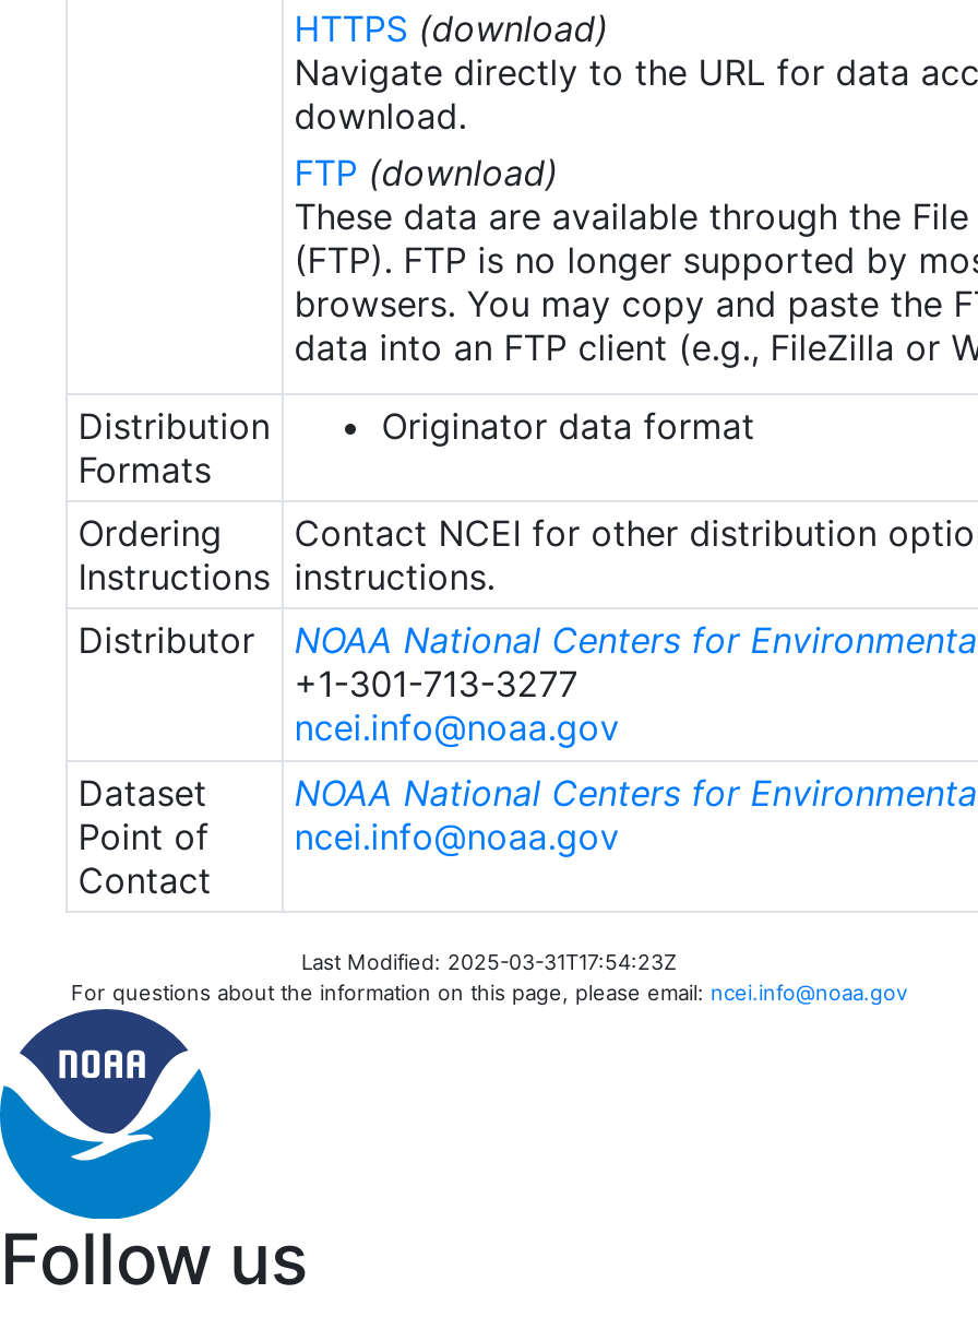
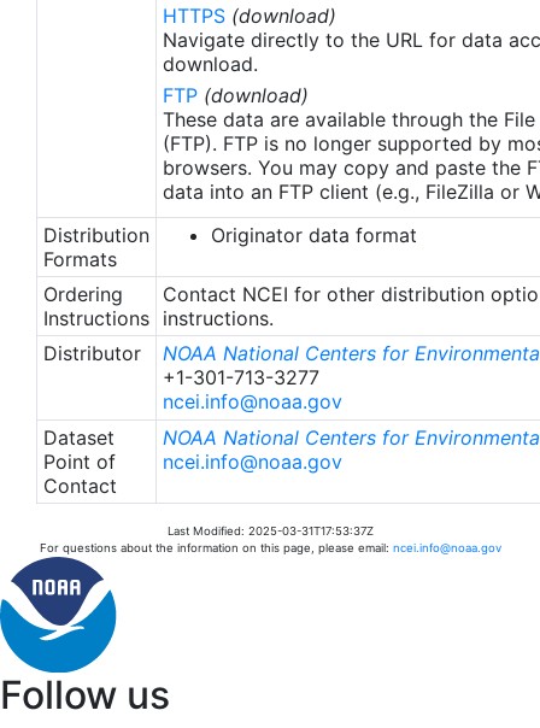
- Last Modified: 2025-03-31T17:54:23Z
+ Last Modified: 2025-03-31T17:53:37Z
